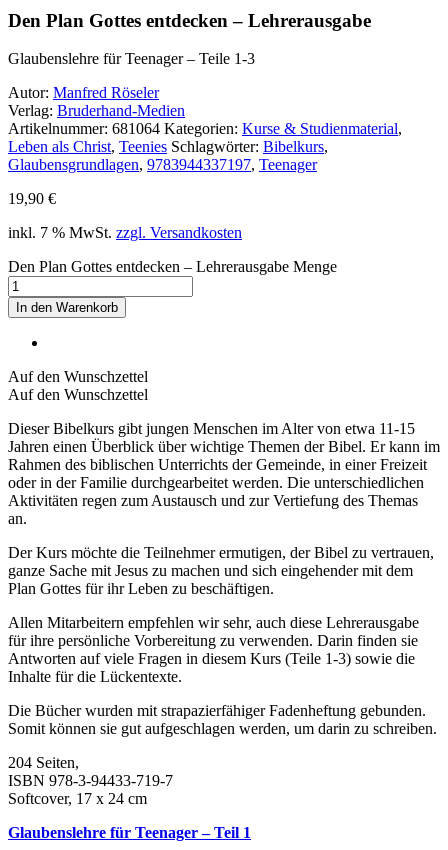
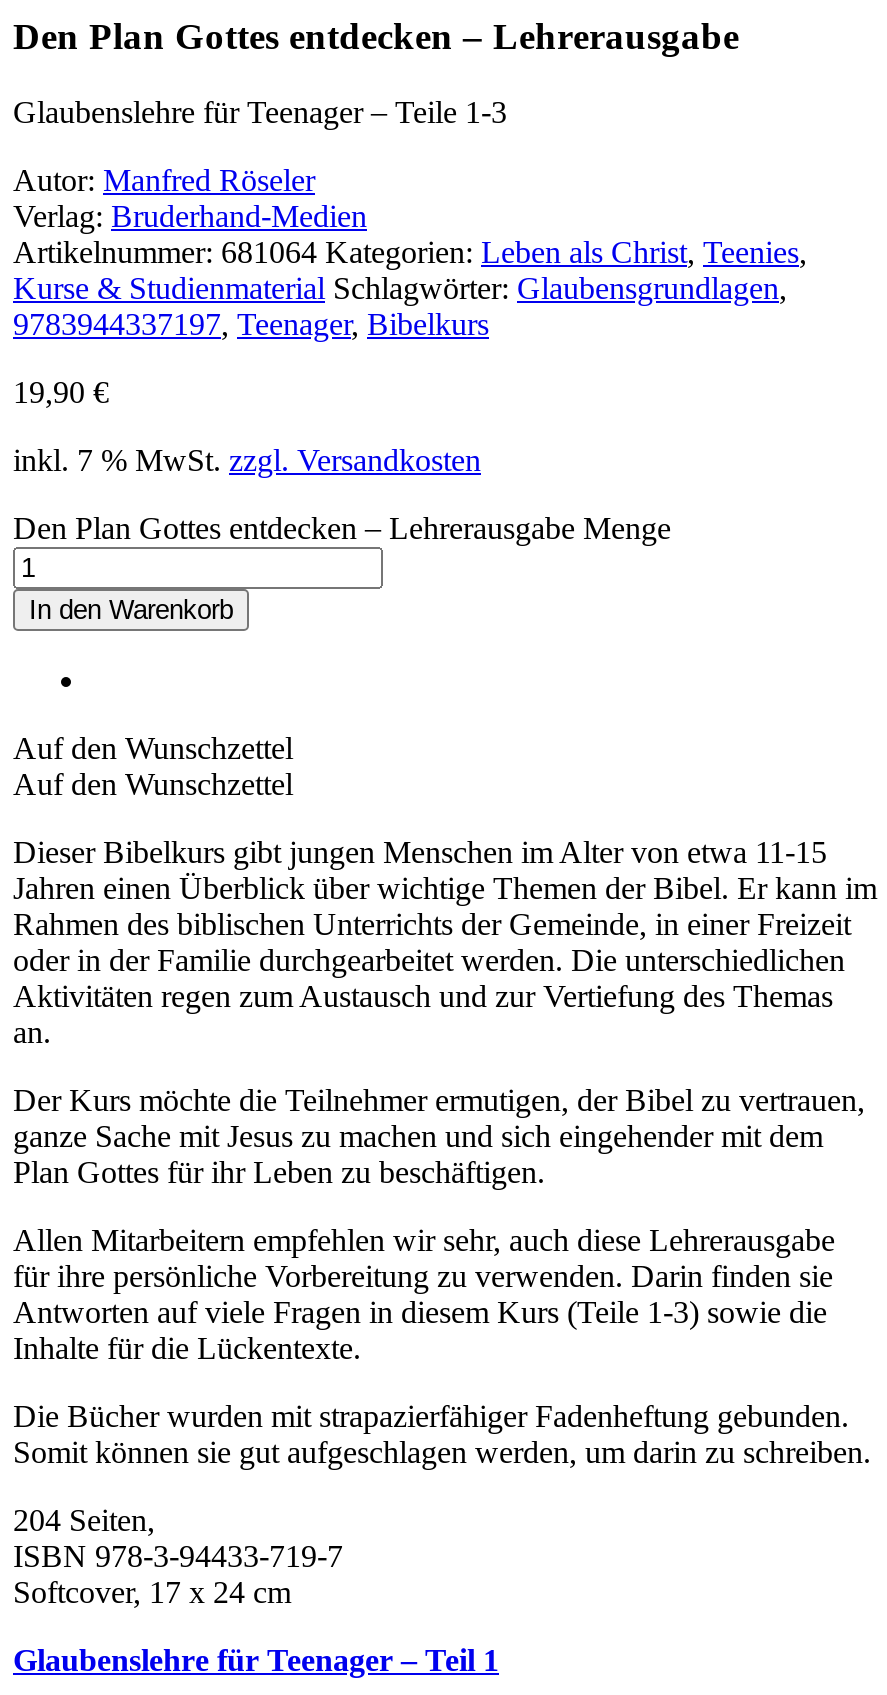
- Artikelnummer: 681064 Kategorien: Kurse & Studienmaterial,
- Leben als Christ, Teenies Schlagwörter: Bibelkurs,
- Glaubensgrundlagen, 9783944337197, Teenager
+ Artikelnummer: 681064 Kategorien: Leben als Christ, Teenies,
+ Kurse & Studienmaterial Schlagwörter: Glaubensgrundlagen,
+ 9783944337197, Teenager, Bibelkurs
